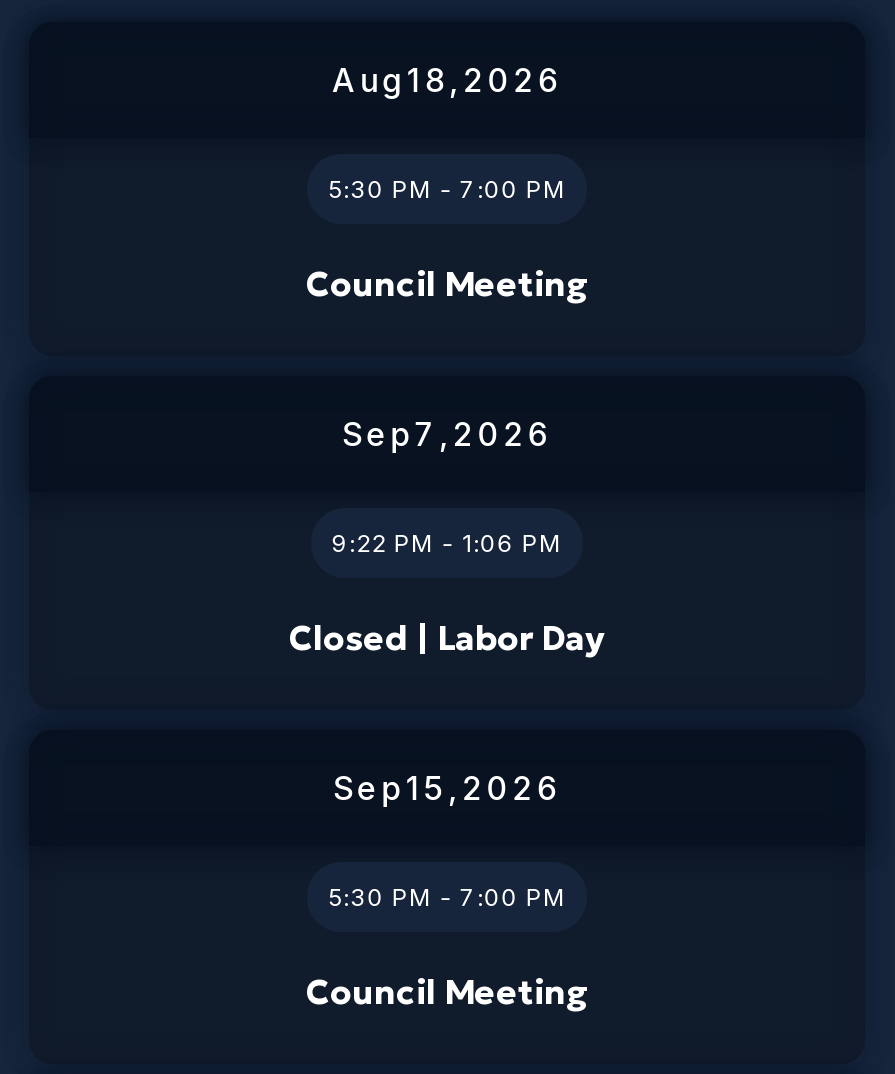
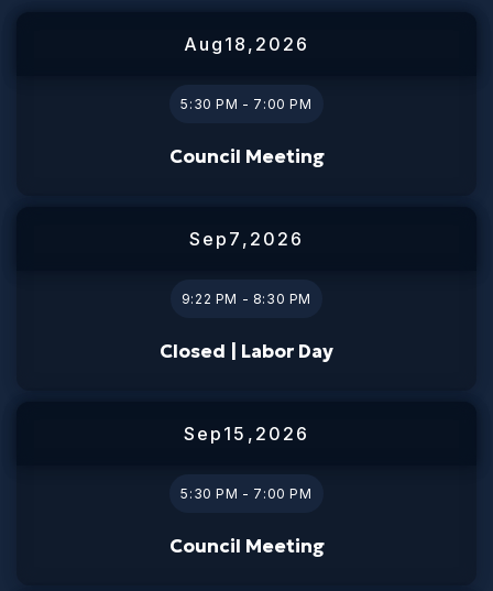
- 9:22 PM - 1:06 PM
+ 9:22 PM - 8:30 PM
